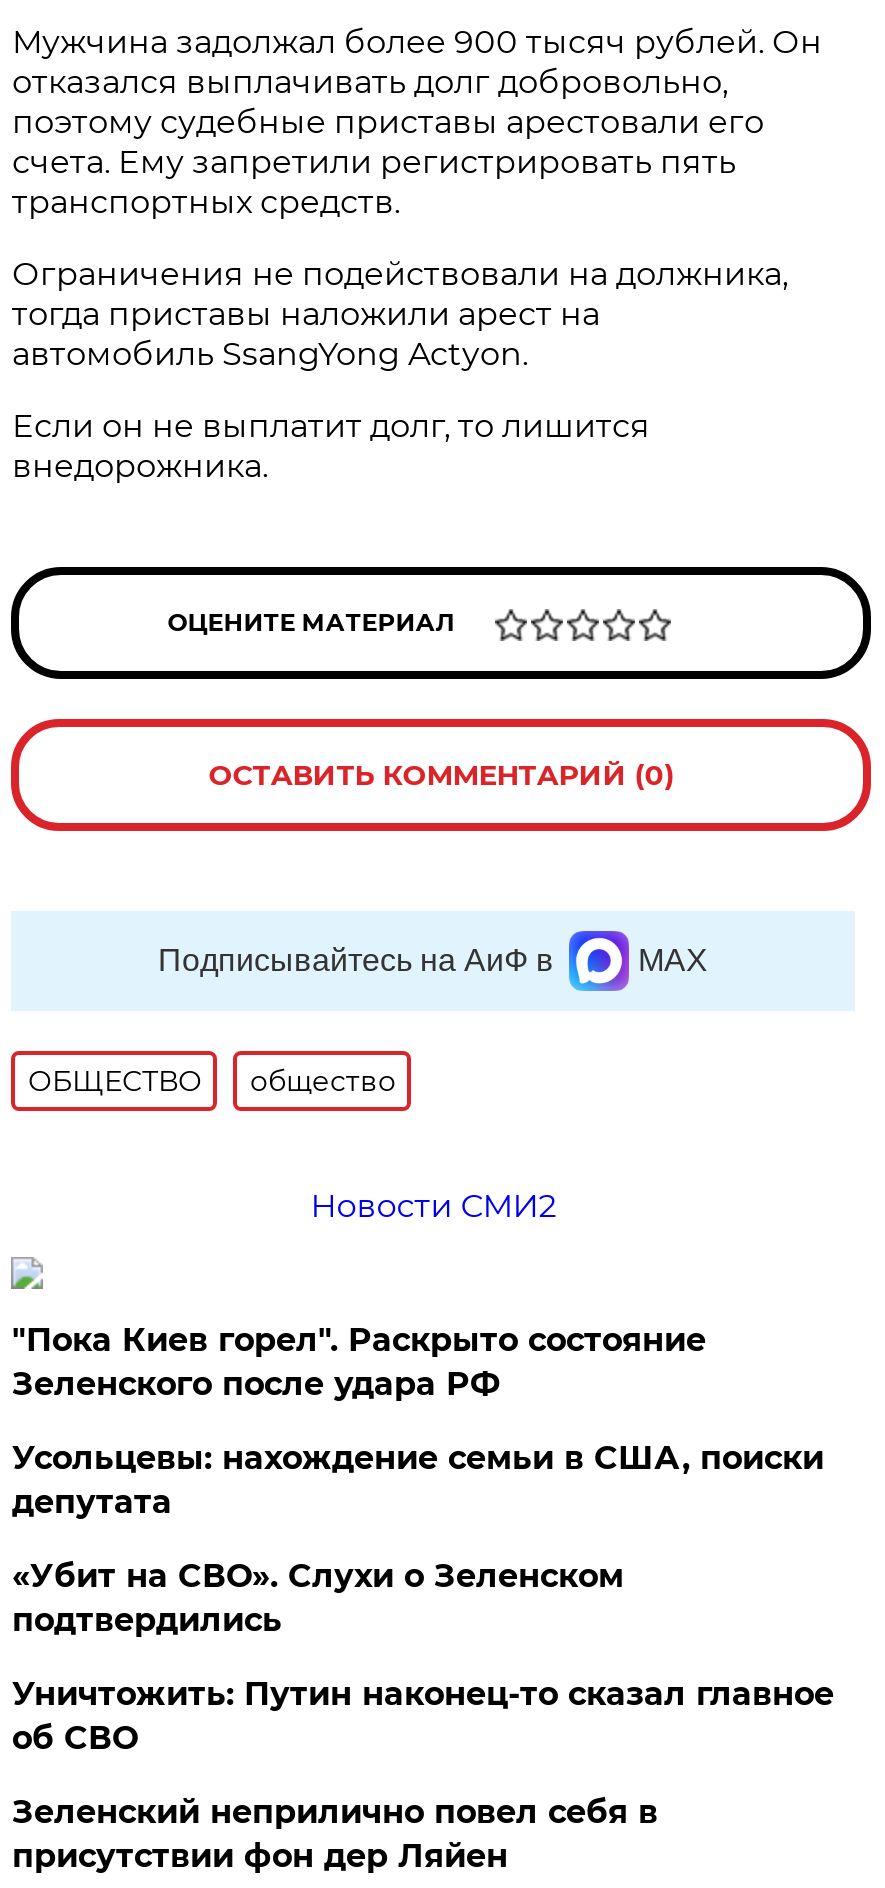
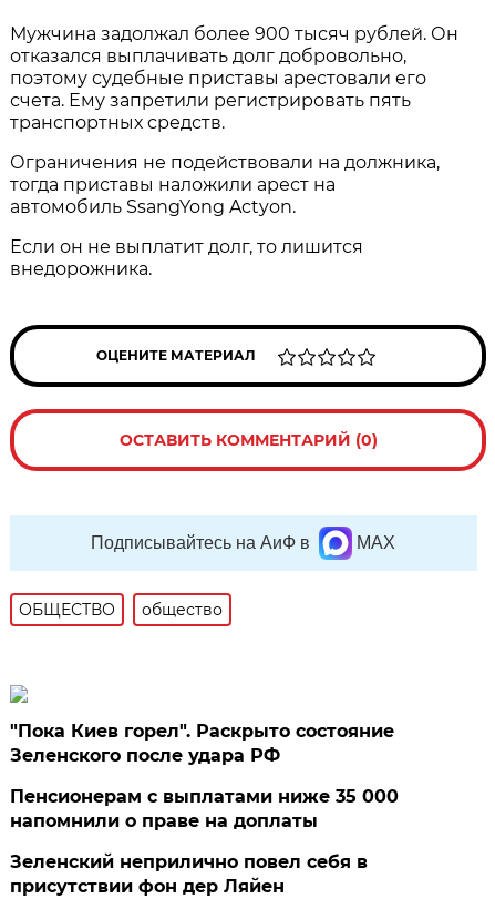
- Новости СМИ2

- Усольцевы: нахождение семьи в США, поиски
- депутата
- «Убит на СВО». Слухи о Зеленском
- подтвердились
- Уничтожить: Путин наконец-то сказал главное
- об СВО
+ Пенсионерам с выплатами ниже 35 000
+ напомнили о праве на доплаты
